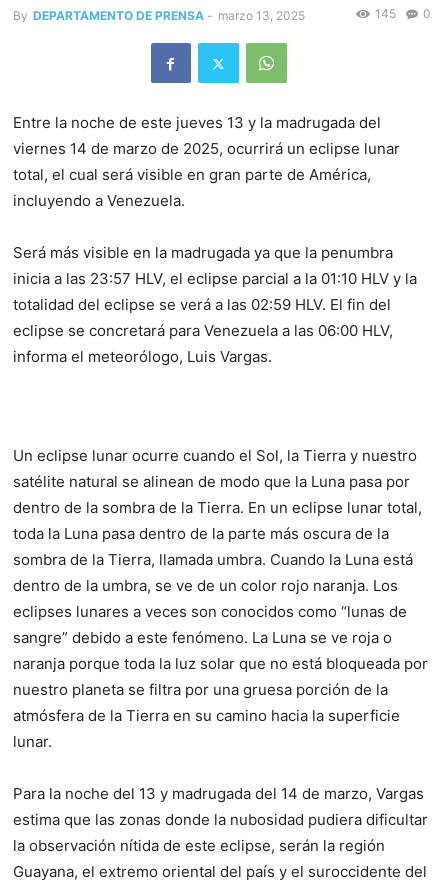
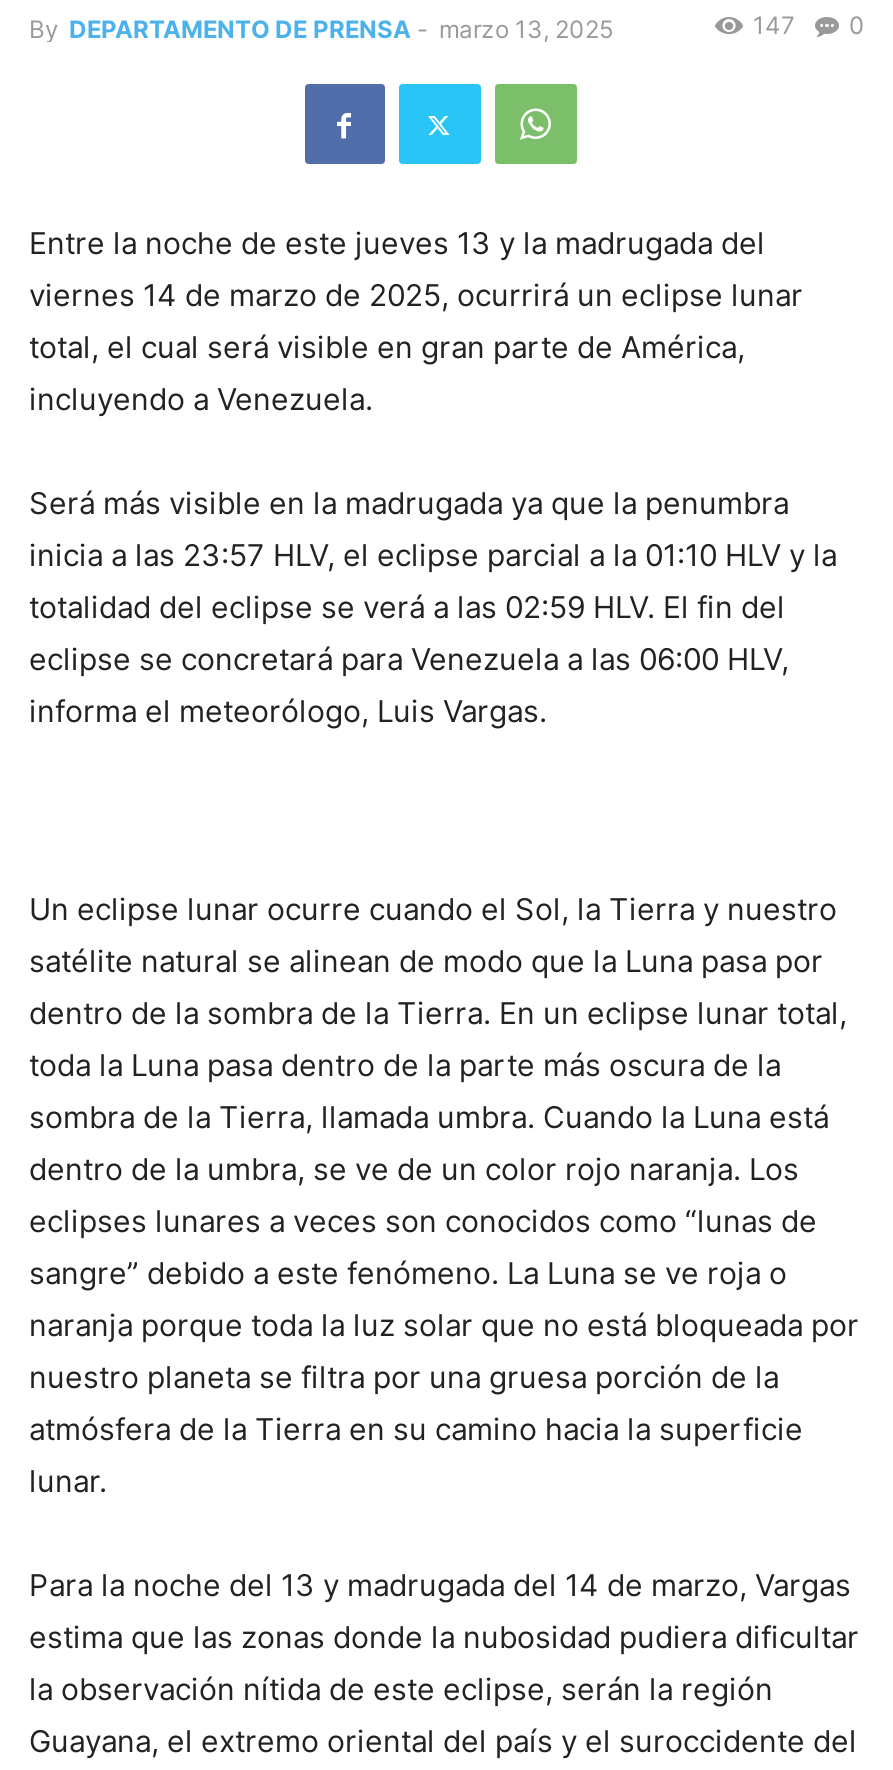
- 145 0
+ 147 0
